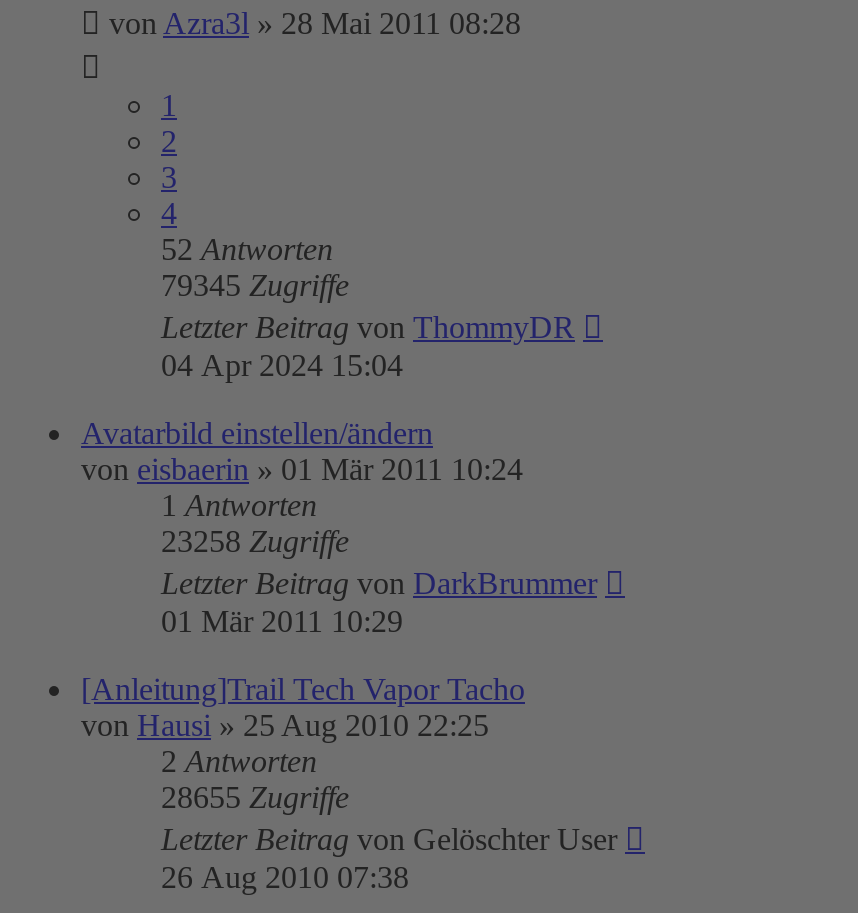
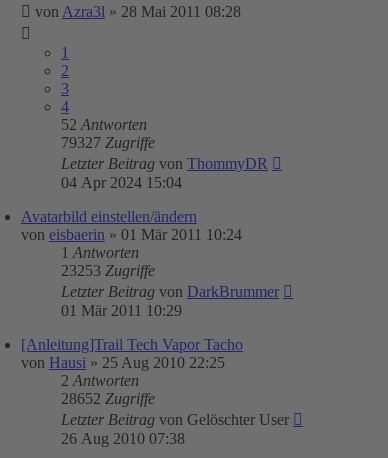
- 79345 Zugriffe
+ 79327 Zugriffe

- 23258 Zugriffe
+ 23253 Zugriffe

- 28655 Zugriffe
+ 28652 Zugriffe
